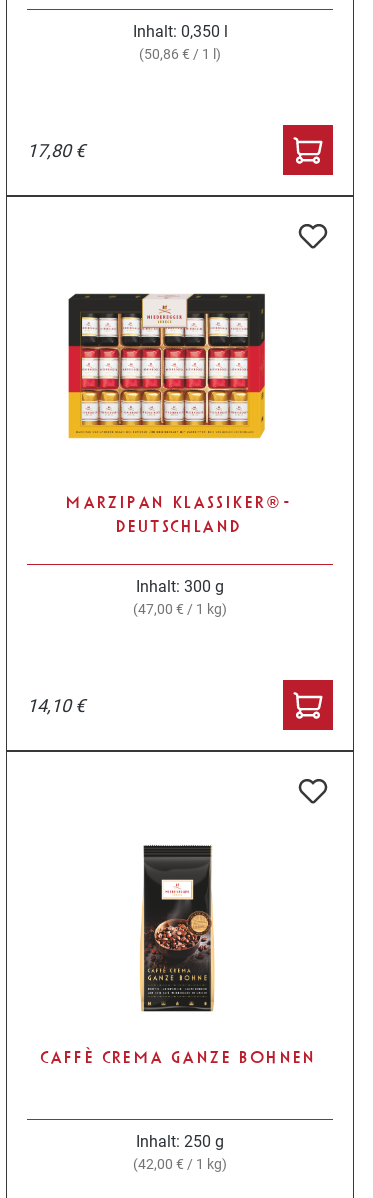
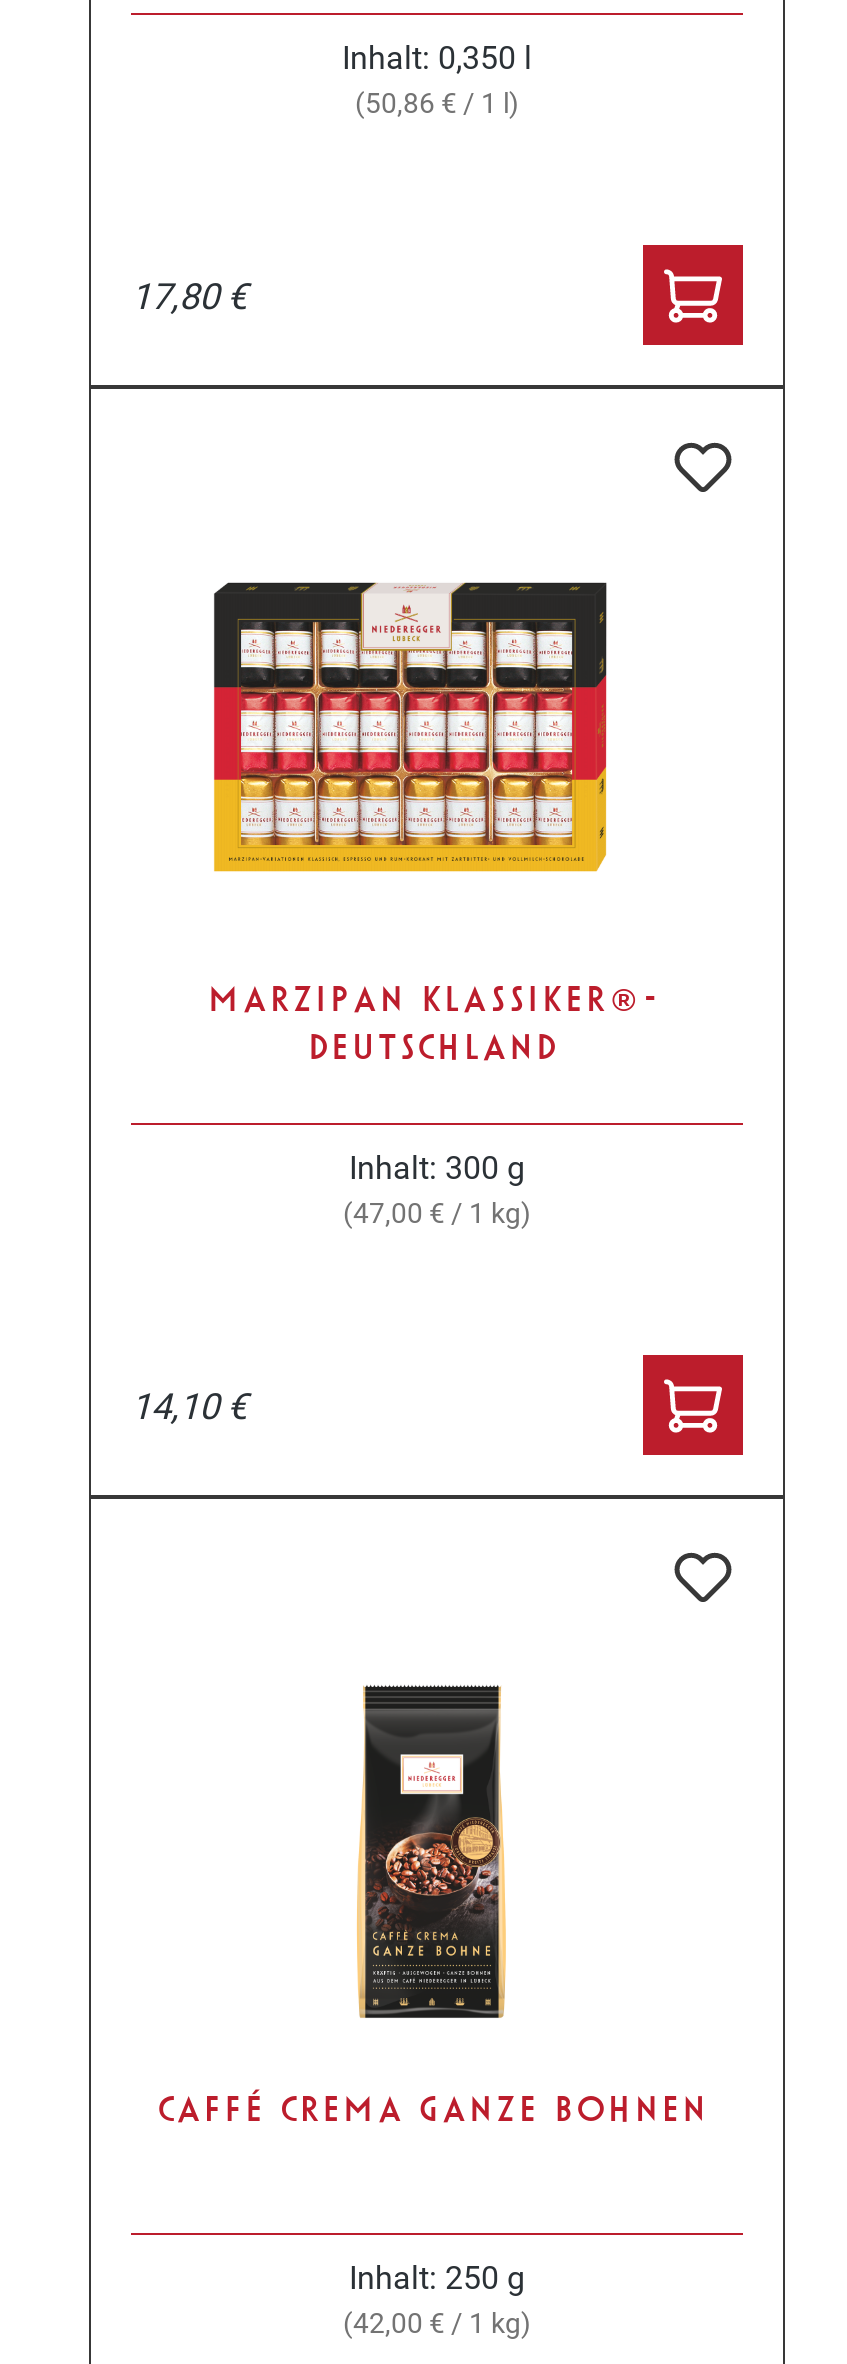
- CAFFÈ CREMA GANZE BOHNEN
+ CAFFÉ CREMA GANZE BOHNEN
